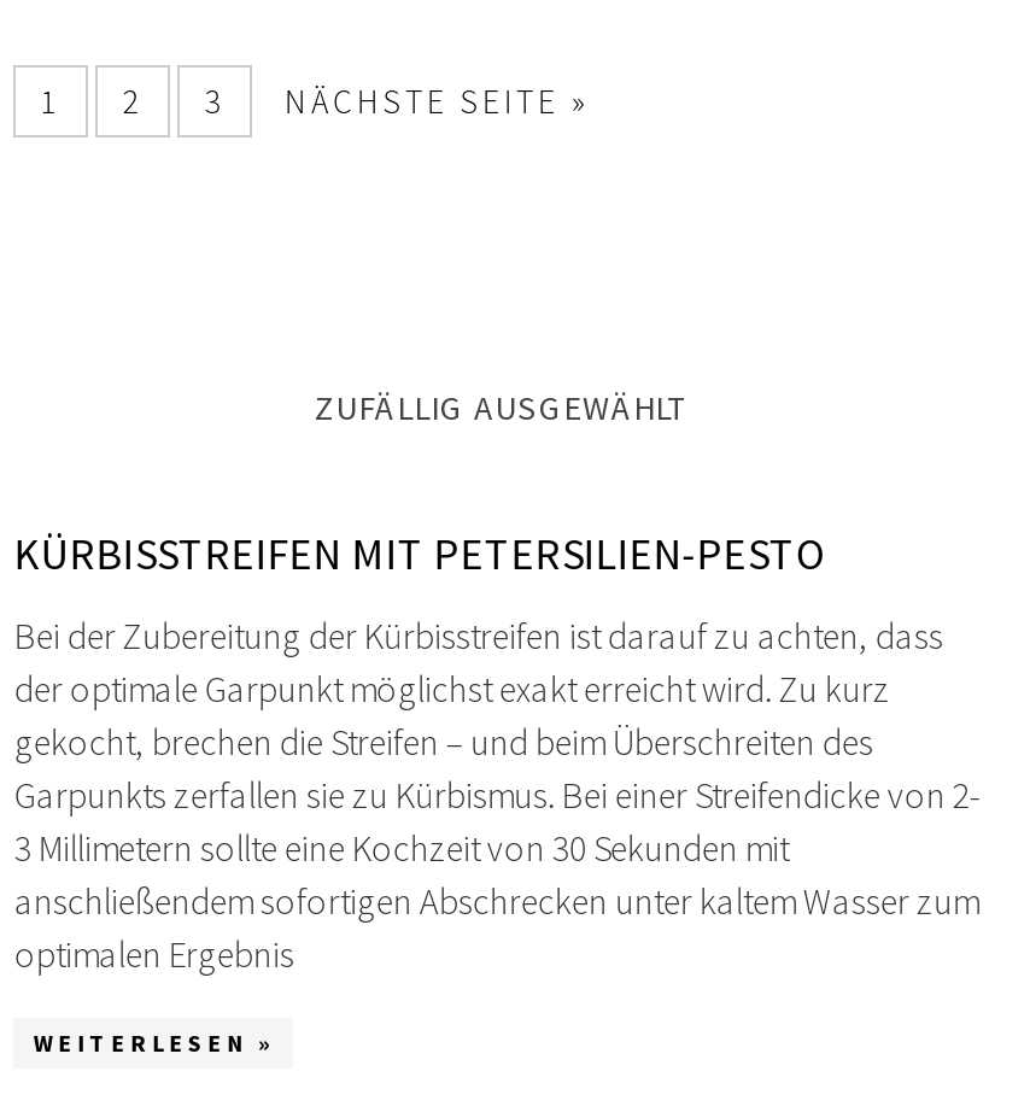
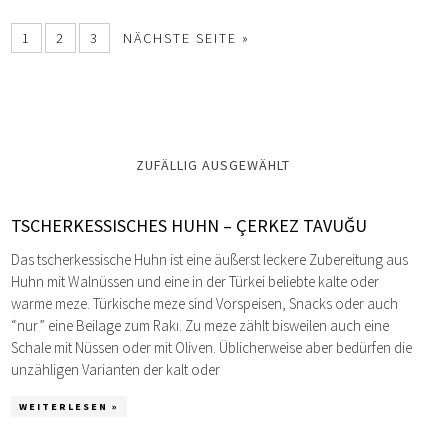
- KÜRBISSTREIFEN MIT PETERSILIEN-PESTO
+ TSCHERKESSISCHES HUHN – ÇERKEZ TAVUĞU

- Bei der Zubereitung der Kürbisstreifen ist darauf zu achten, dass
- der optimale Garpunkt möglichst exakt erreicht wird. Zu kurz
- gekocht, brechen die Streifen – und beim Überschreiten des
- Garpunkts zerfallen sie zu Kürbismus. Bei einer Streifendicke von 2-
- 3 Millimetern sollte eine Kochzeit von 30 Sekunden mit
- anschließendem sofortigen Abschrecken unter kaltem Wasser zum
- optimalen Ergebnis
+ Das tscherkessische Huhn ist eine äußerst leckere Zubereitung aus
+ Huhn mit Walnüssen und eine in der Türkei beliebte kalte oder
+ warme meze. Türkische meze sind Vorspeisen, Snacks oder auch
+ “nur” eine Beilage zum Rakı. Zu meze zählt bisweilen auch eine
+ Schale mit Nüssen oder mit Oliven. Üblicherweise aber bedürfen die
+ unzähligen Varianten der kalt oder
